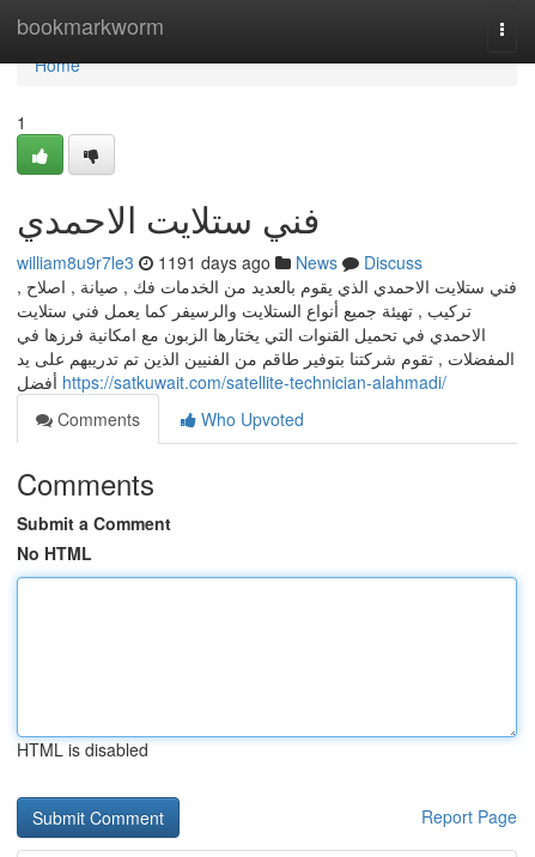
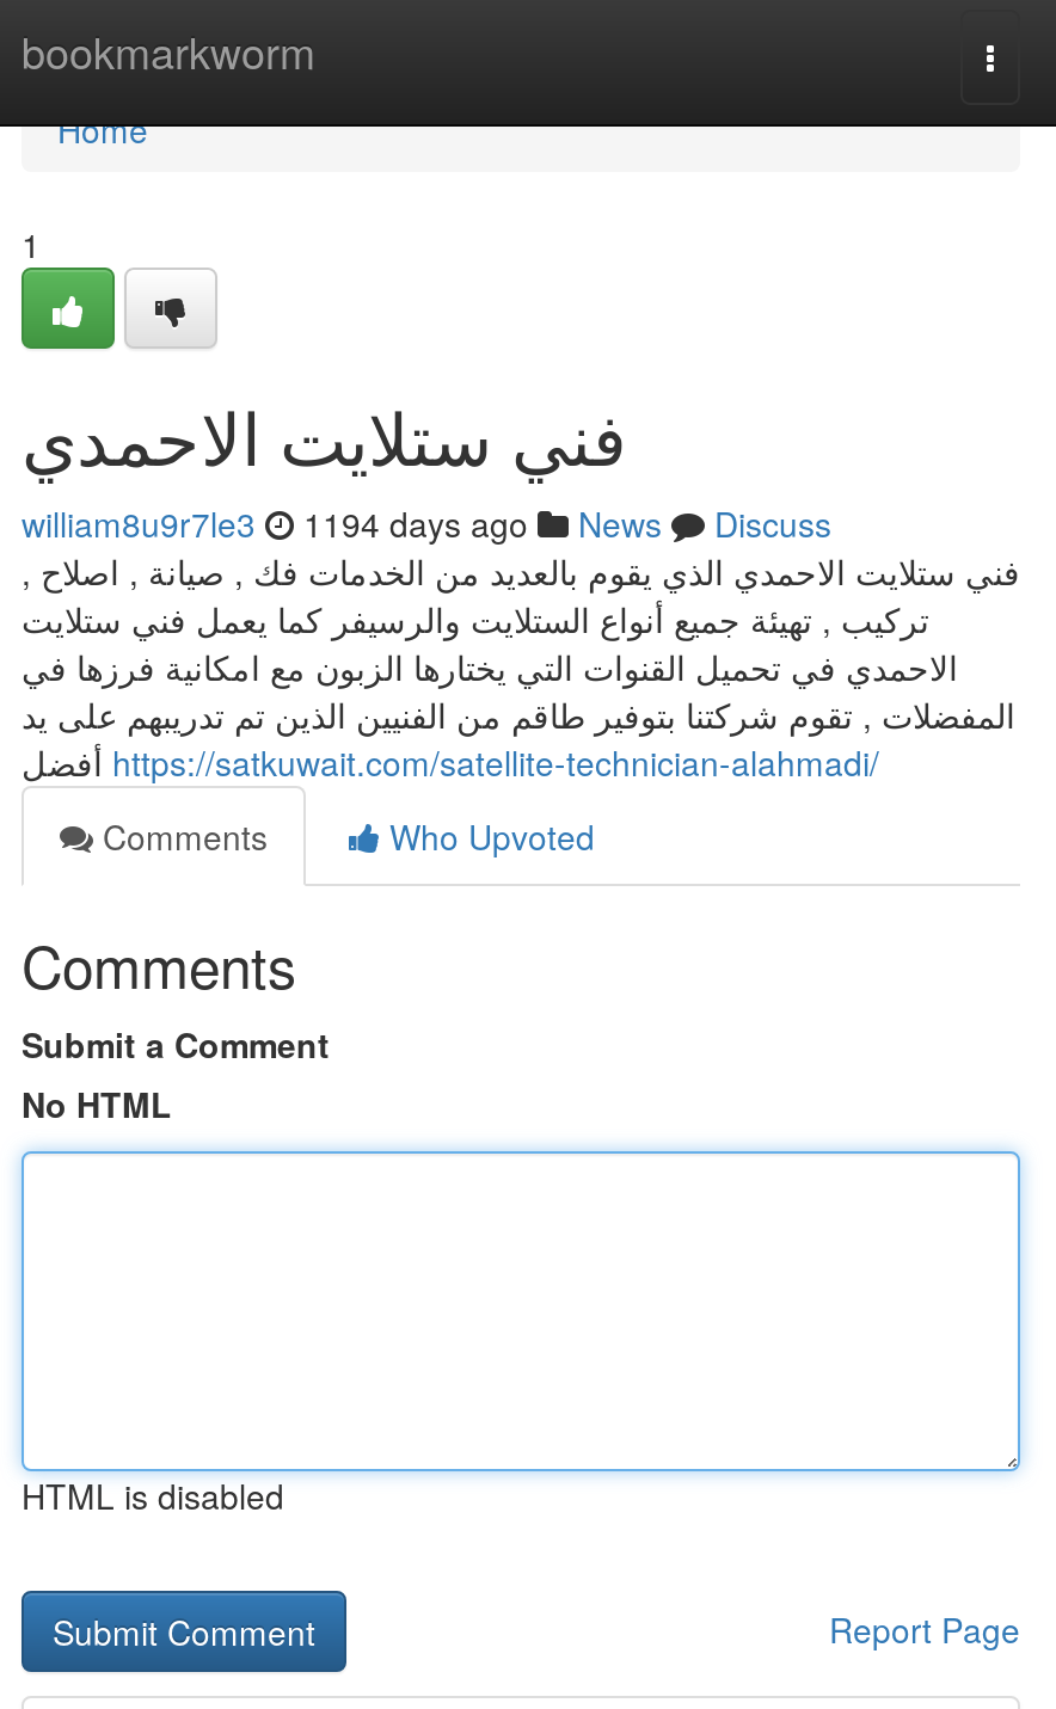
- william8u9r7le3 1191 days ago News Discuss
+ william8u9r7le3 1194 days ago News Discuss
